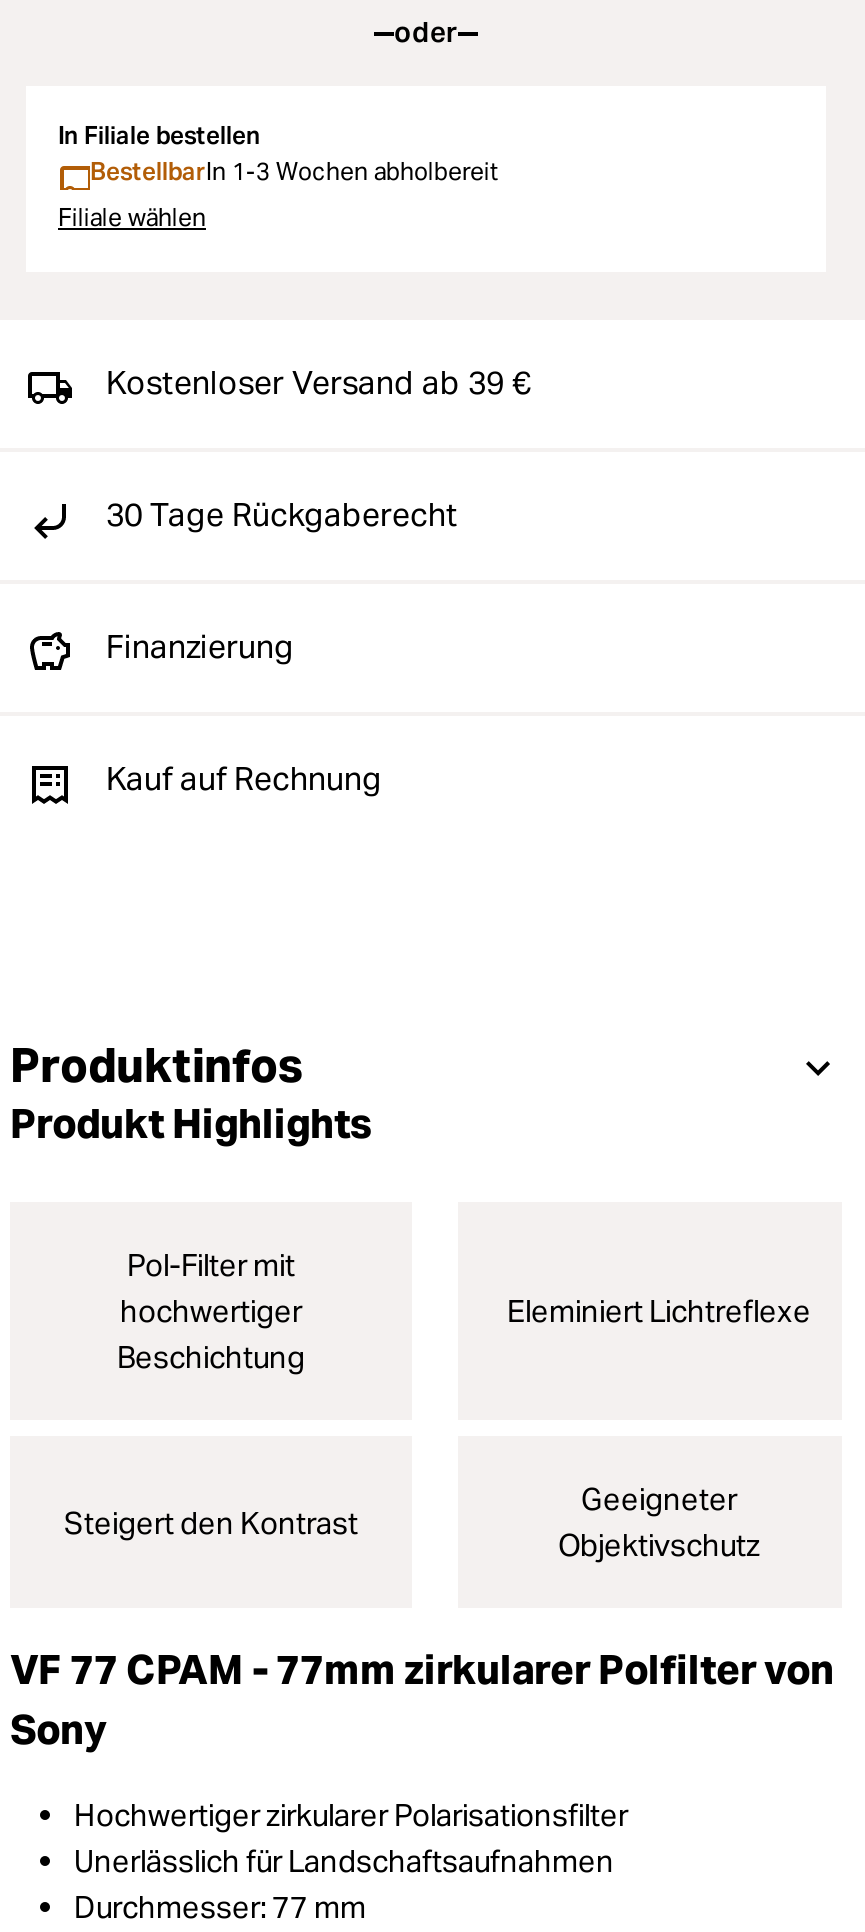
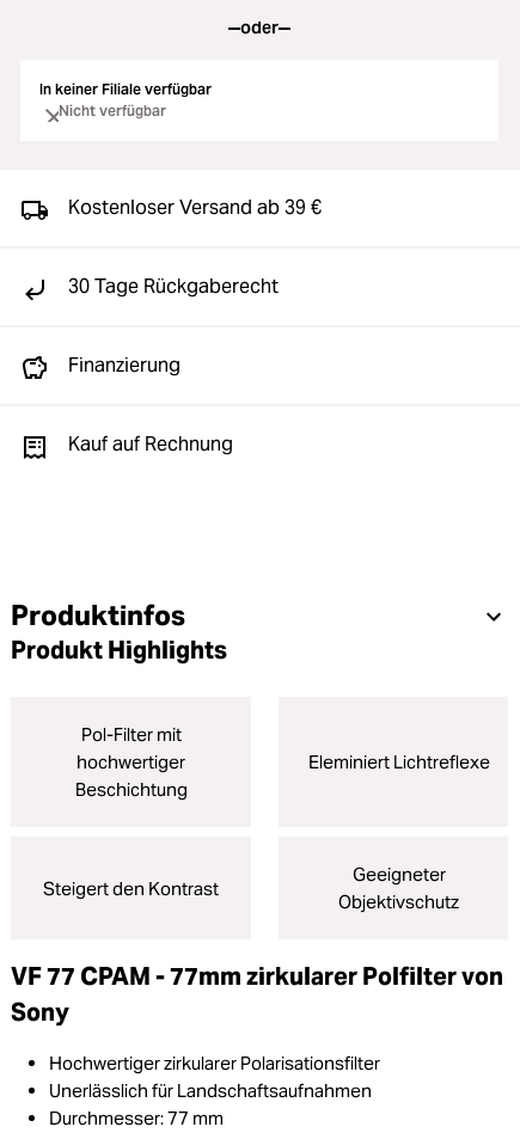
- In Filiale bestellen
- BestellbarIn 1-3 Wochen abholbereit
- Filiale wählen
+ In keiner Filiale verfügbar
+ Nicht verfügbar
